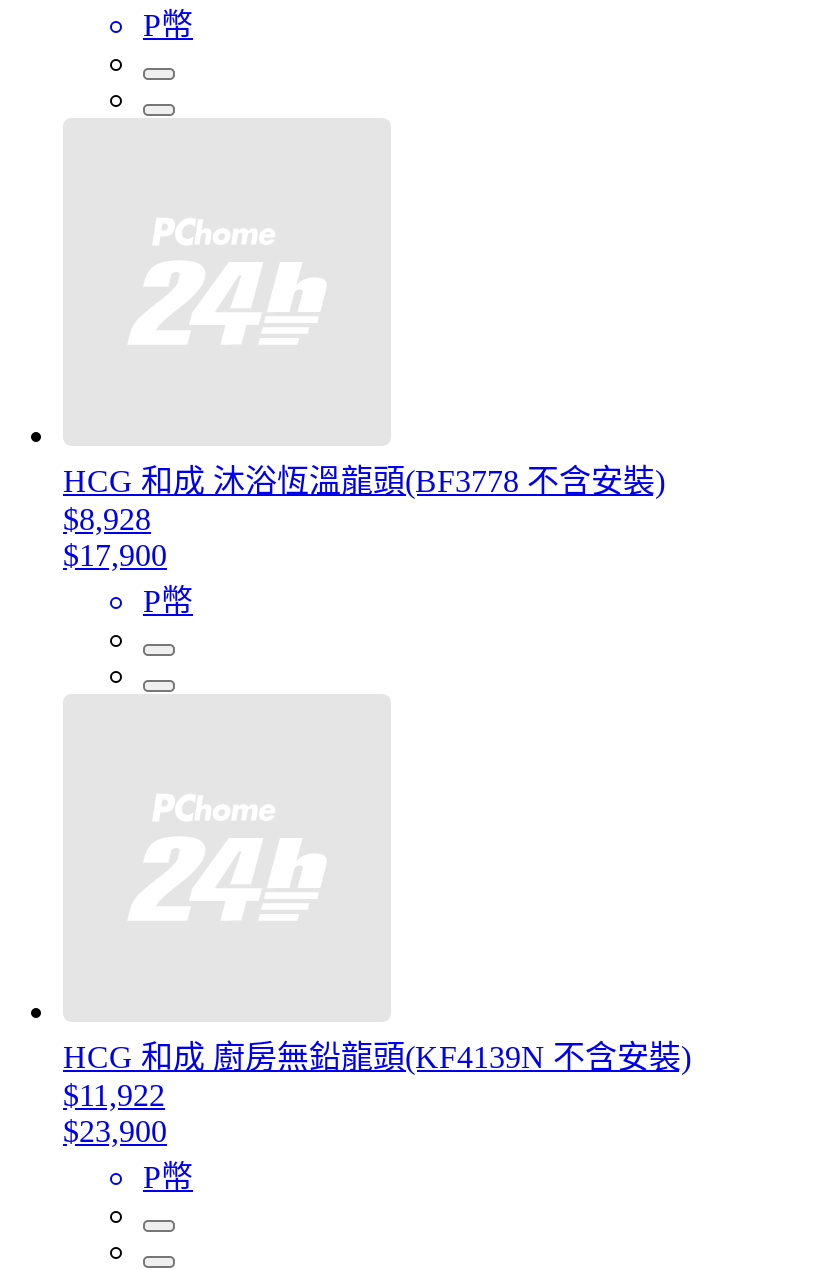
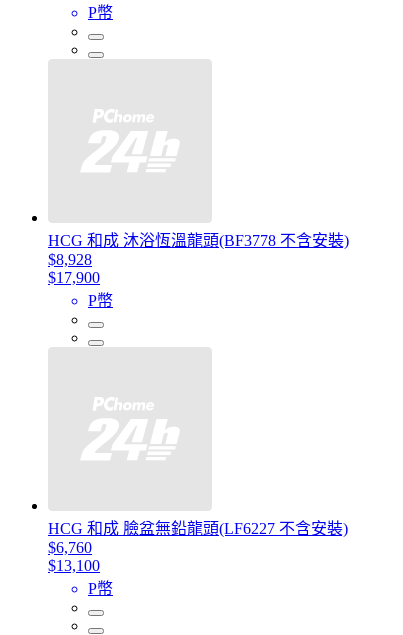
- HCG 和成 廚房無鉛龍頭(KF4139N 不含安裝)
+ HCG 和成 臉盆無鉛龍頭(LF6227 不含安裝)

- $11,922
+ $6,760

- $23,900
+ $13,100
